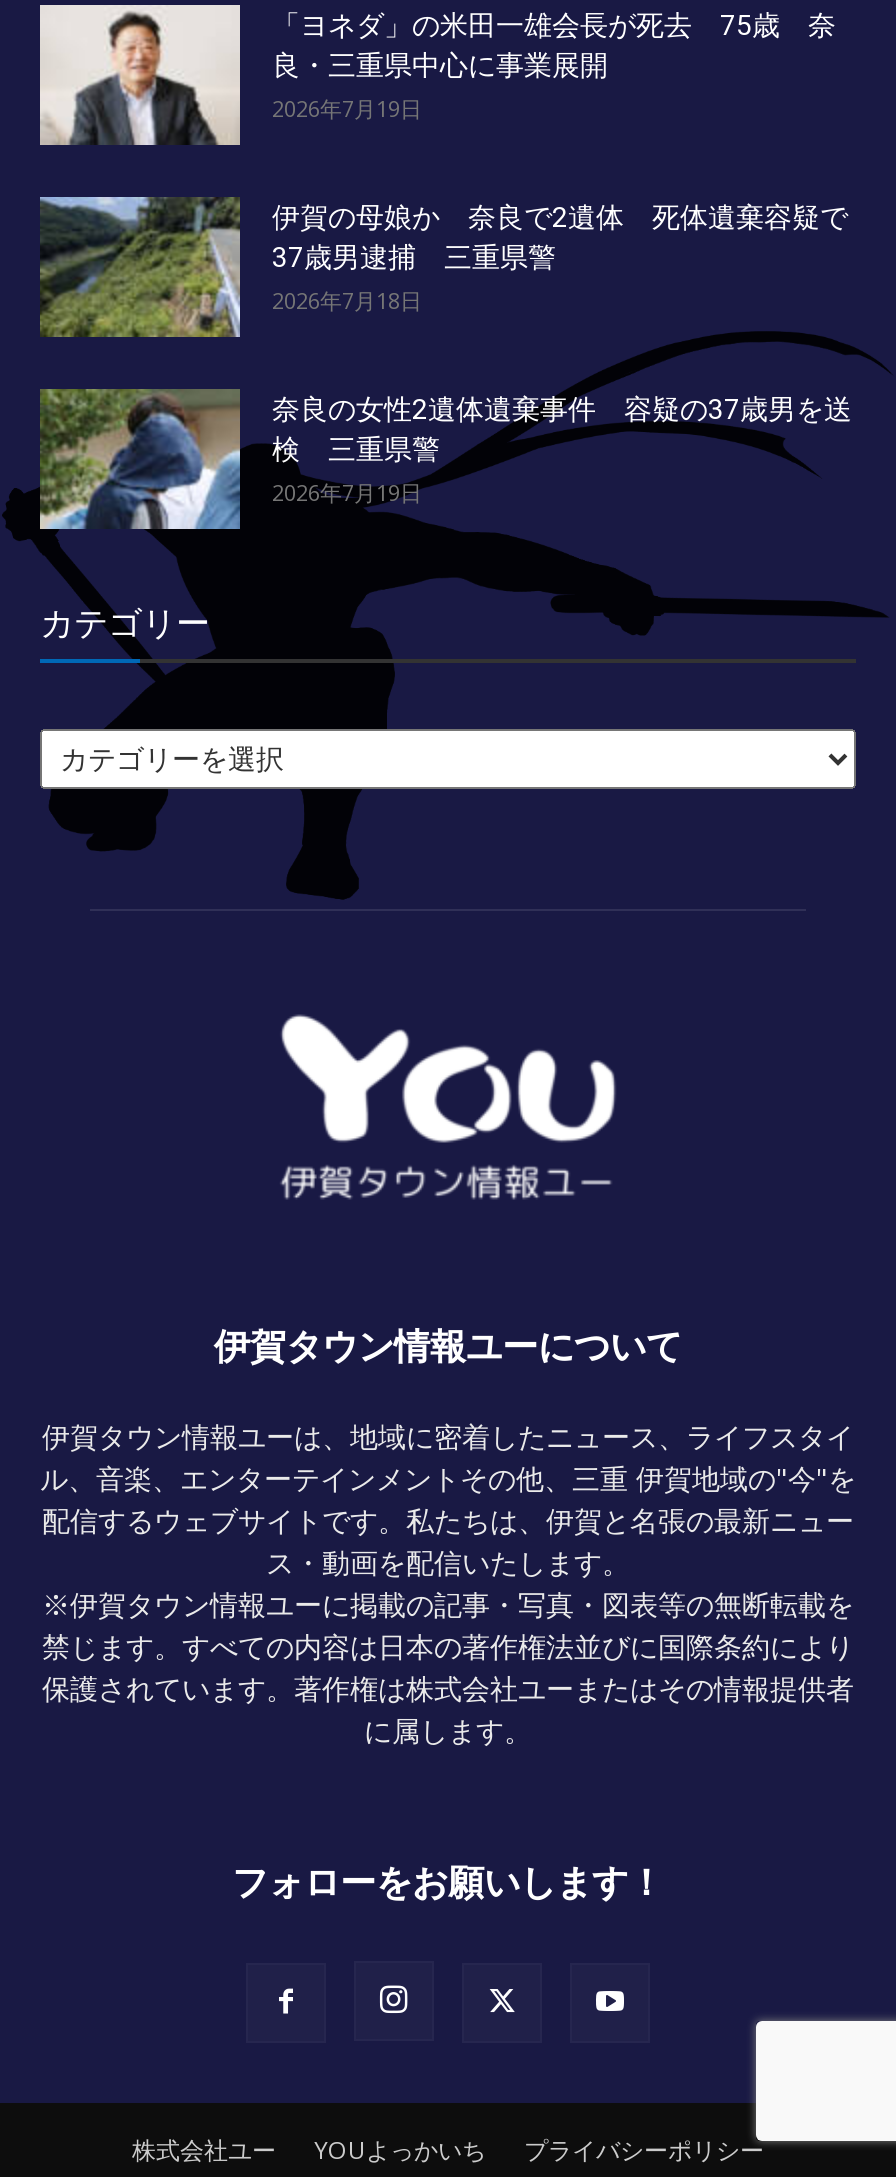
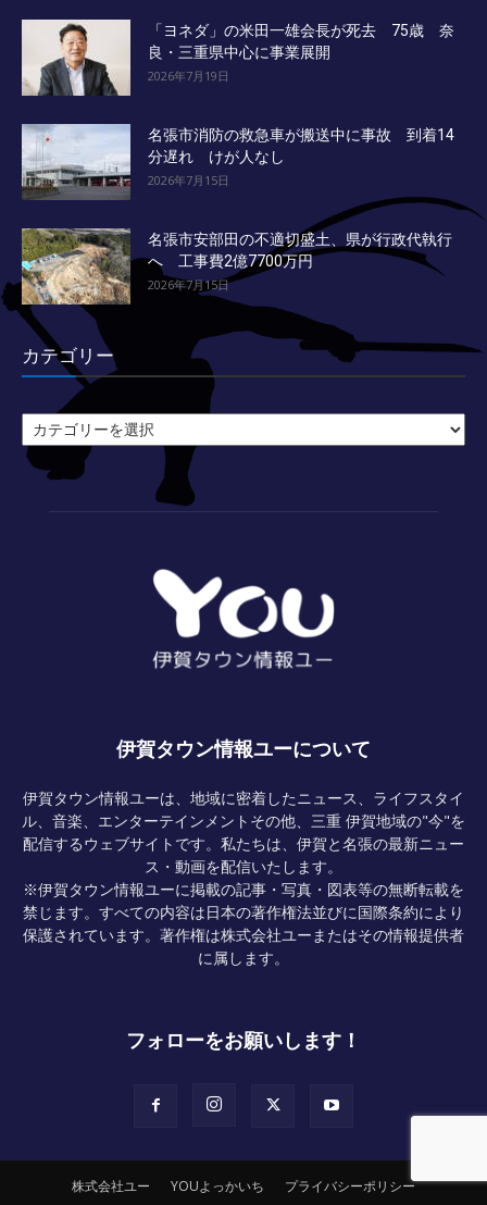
- [image]
- 伊賀の母娘か 奈良で2遺体 死体遺棄容疑で
- 37歳男逮捕 三重県警
- 2026年7月18日
+ [image]
+ 名張市消防の救急車が搬送中に事故 到着14
+ 分遅れ けが人なし
+ 2026年7月15日

- [image]
- 奈良の女性2遺体遺棄事件 容疑の37歳男を送
- 検 三重県警
- 2026年7月19日
+ [image]
+ 名張市安部田の不適切盛土、県が行政代執行
+ へ 工事費2億7700万円
+ 2026年7月15日
